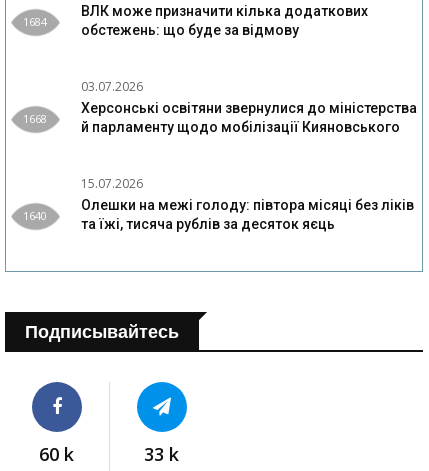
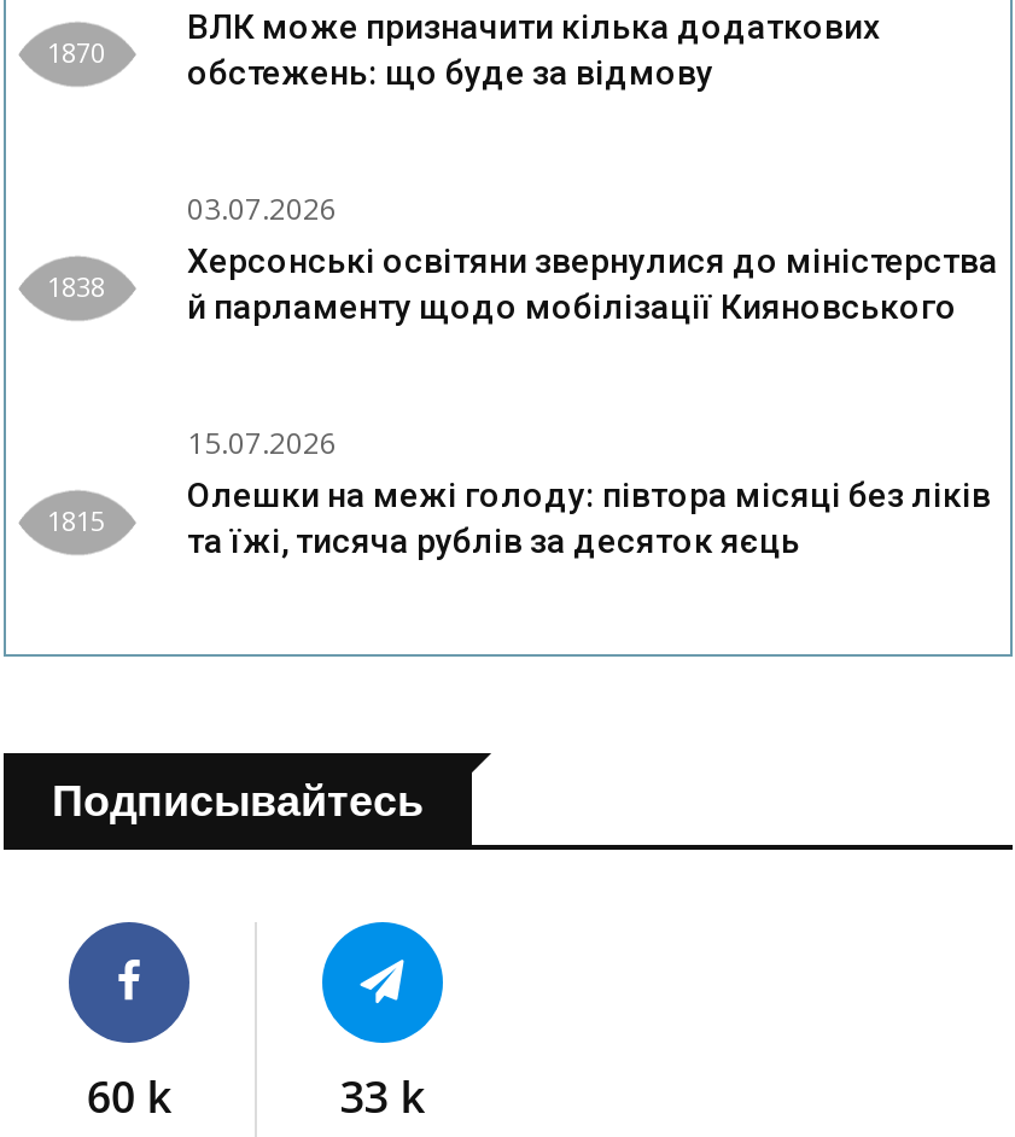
- 1684
+ 1870

- 1668
+ 1838

- 1640
+ 1815
